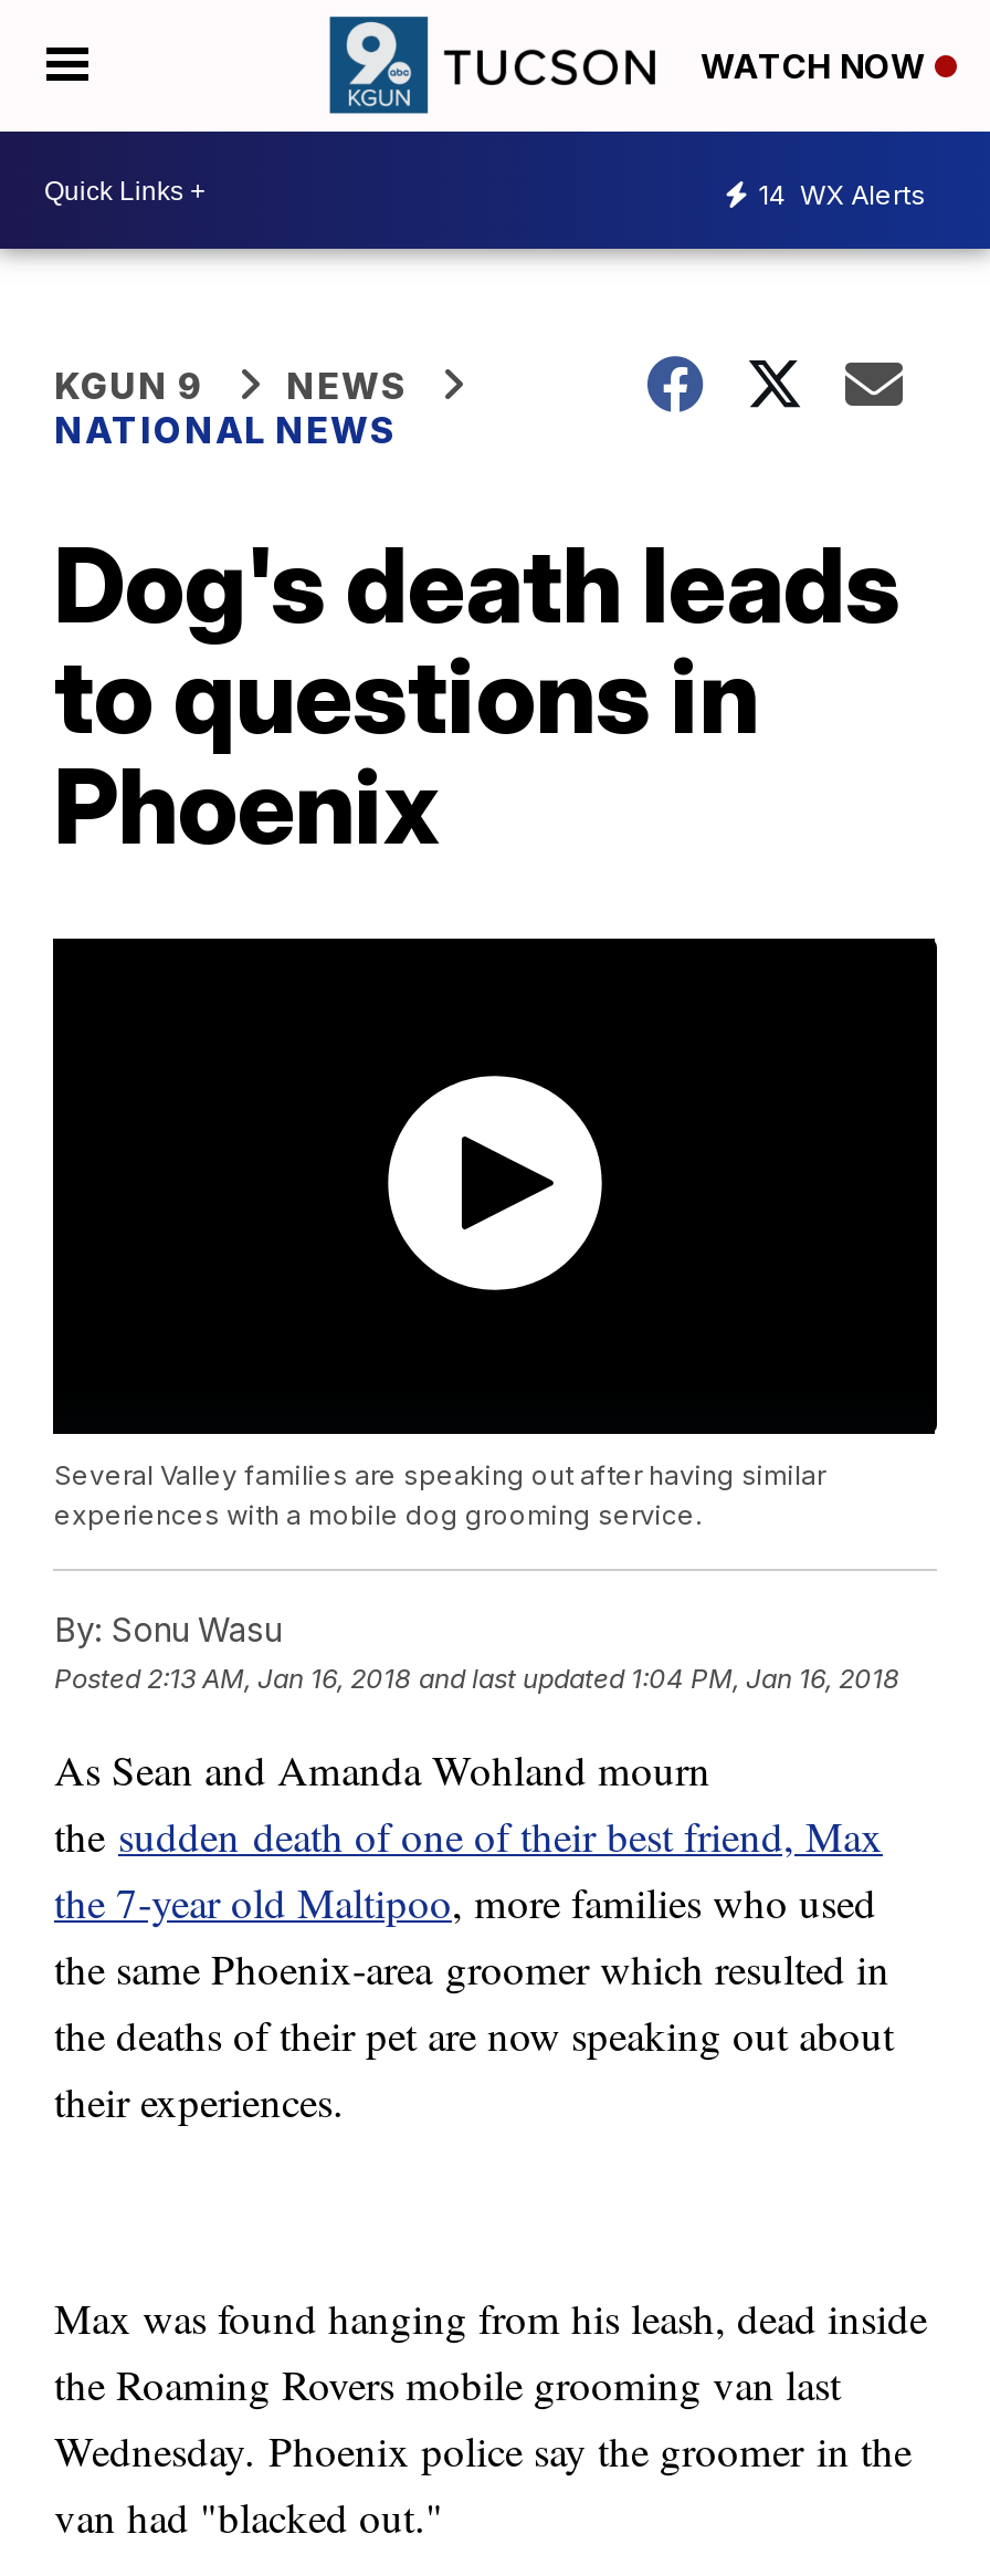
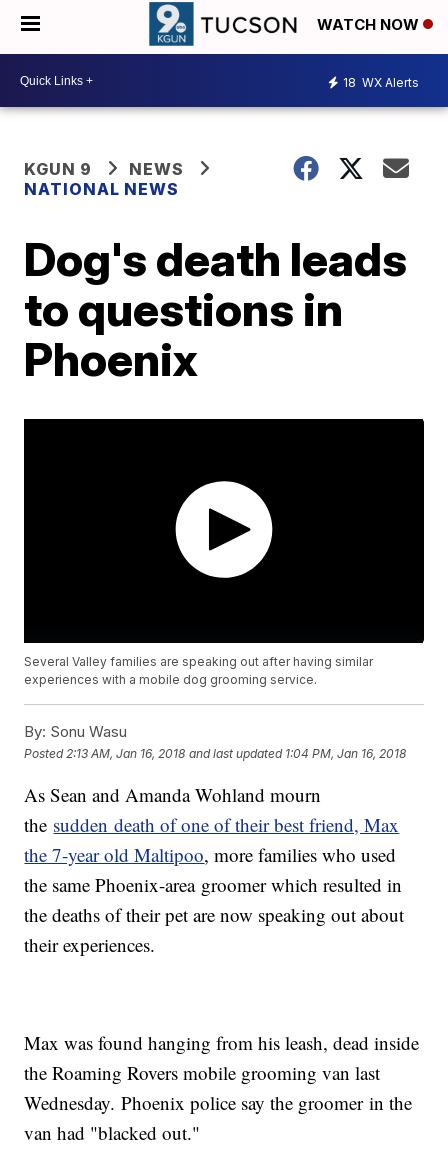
- 14 WX Alerts
+ 18 WX Alerts
